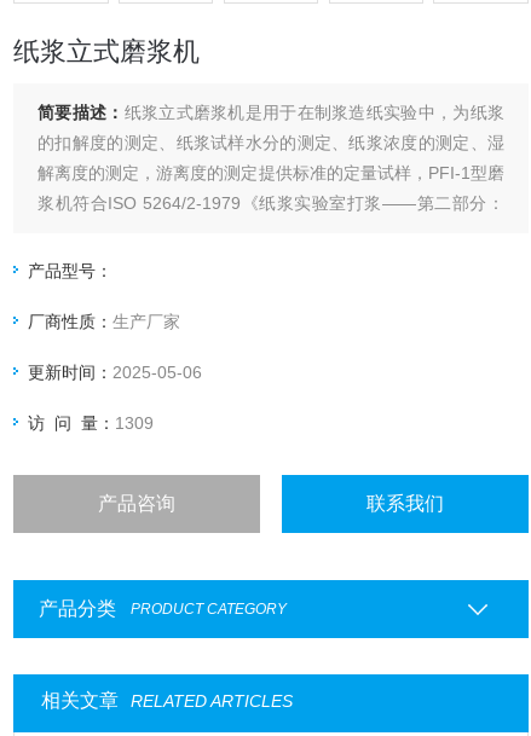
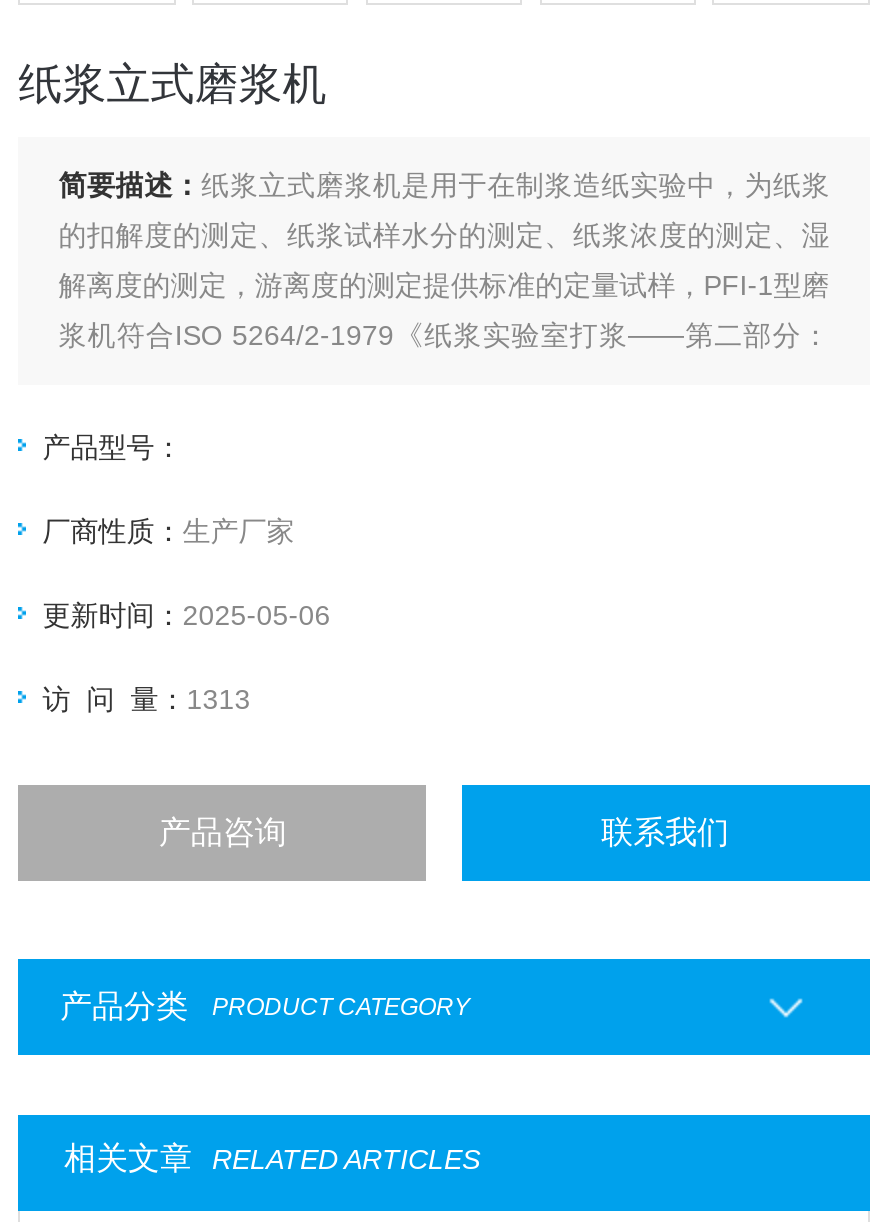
- 访 问 量：1309
+ 访 问 量：1313
